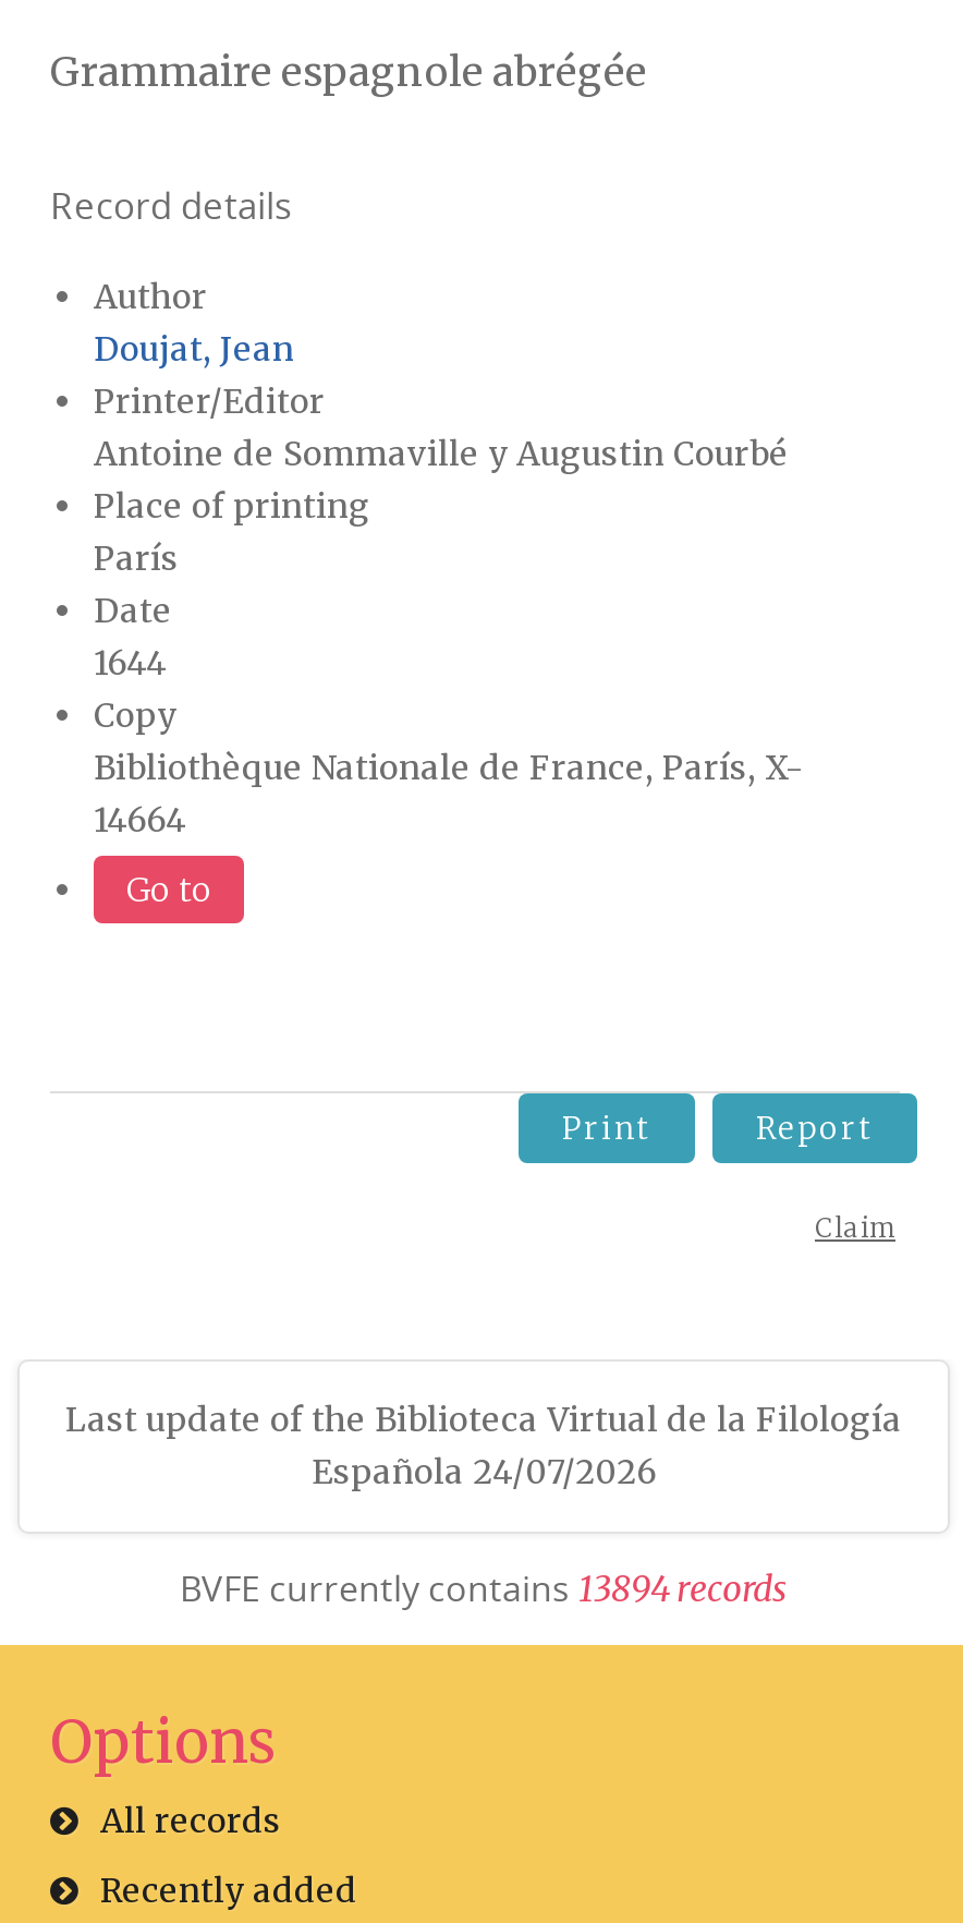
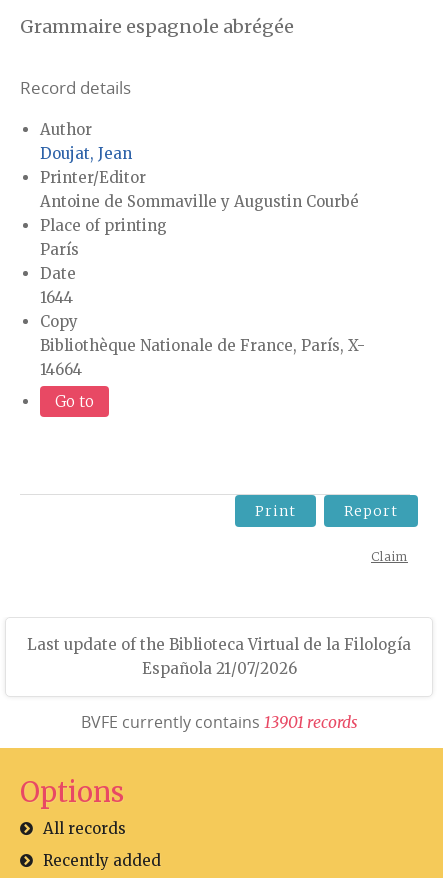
- Española 24/07/2026
+ Española 21/07/2026

- BVFE currently contains 13894 r ecords
+ BVFE currently contains 13901 r ecords
